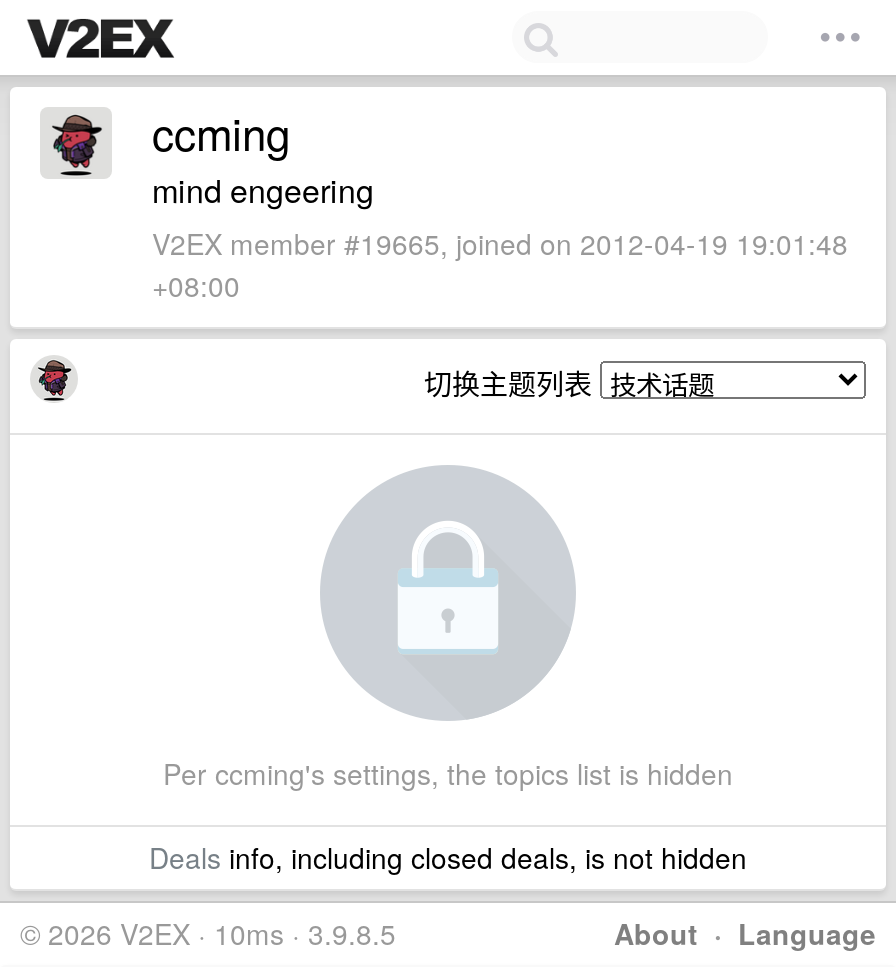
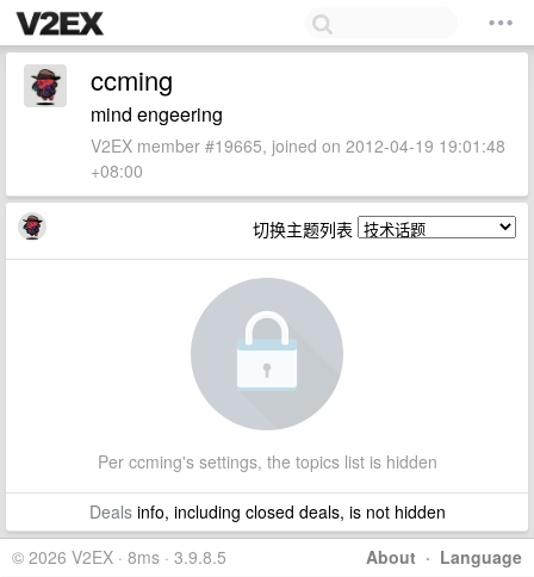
- © 2026 V2EX · 10ms · 3.9.8.5
+ © 2026 V2EX · 8ms · 3.9.8.5
